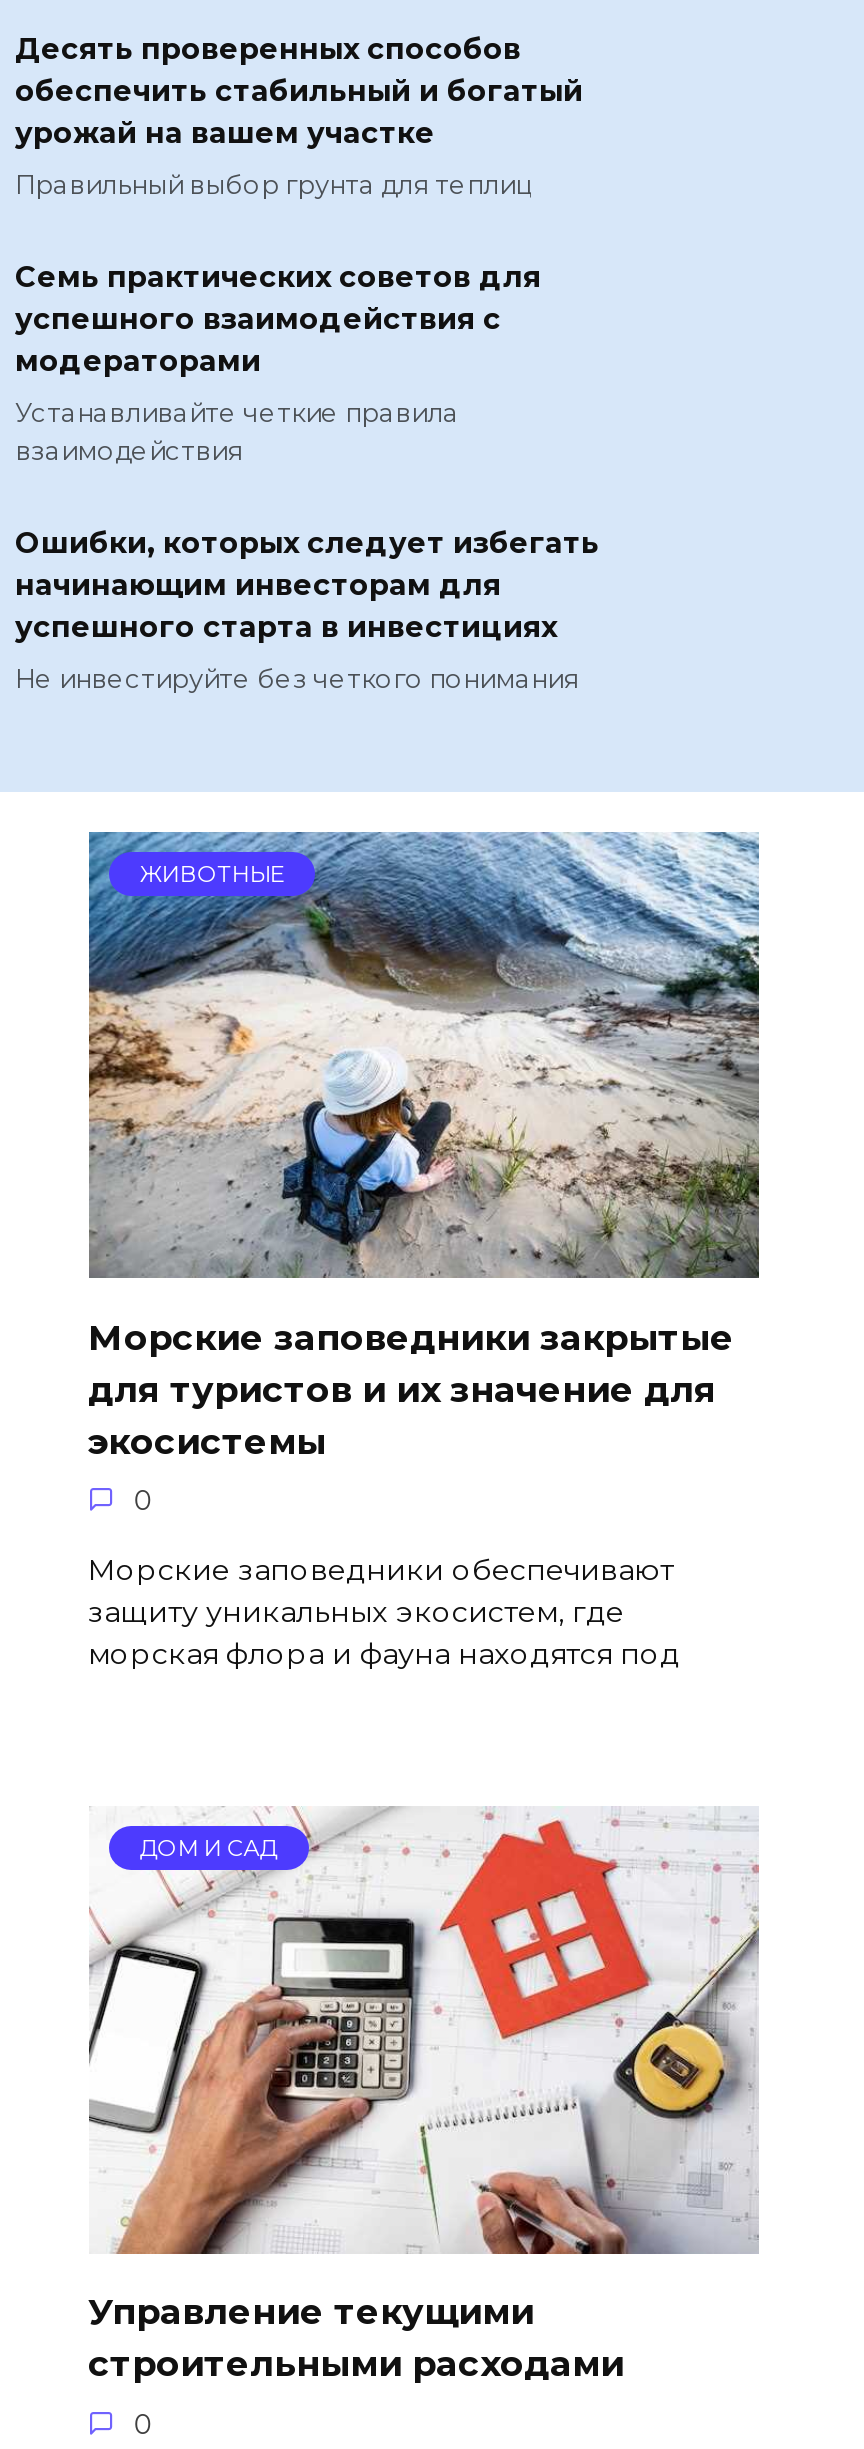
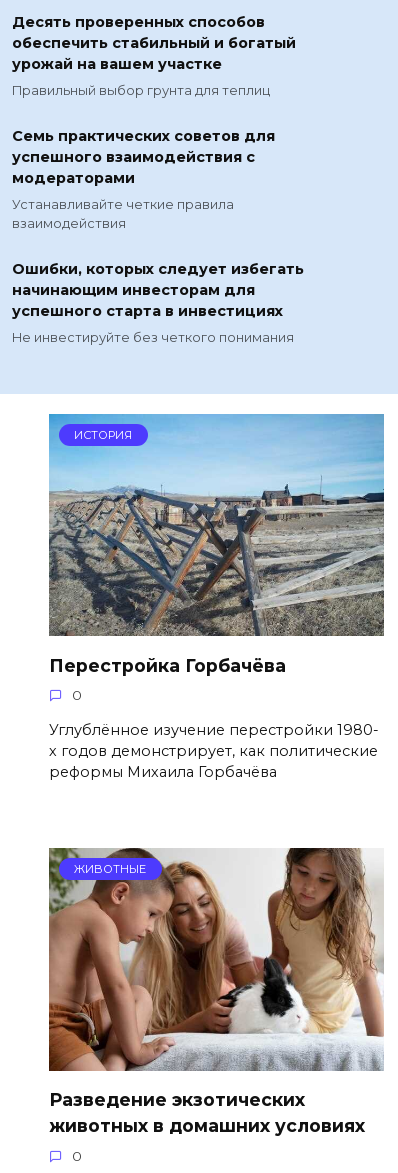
+ ИСТОРИЯ

- [image]
+ [image]

moved down: ЖИВОТНЫЕ

- Морские заповедники закрытые
- для туристов и их значение для
- экосистемы
+ Перестройка Горбачёва

- Морские заповедники обеспечивают
- защиту уникальных экосистем, где
- морская флора и фауна находятся под
+ Углублённое изучение перестройки 1980-
+ х годов демонстрирует, как политические
+ реформы Михаила Горбачёва

- [image]
- Управление текущими
- строительными расходами
+ [image]
+ Разведение экзотических
+ животных в домашних условиях

- ДОМ И САД
